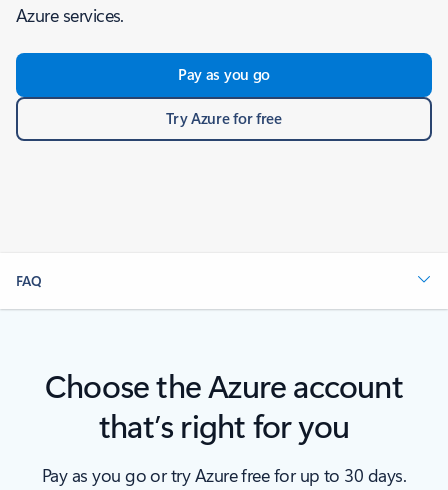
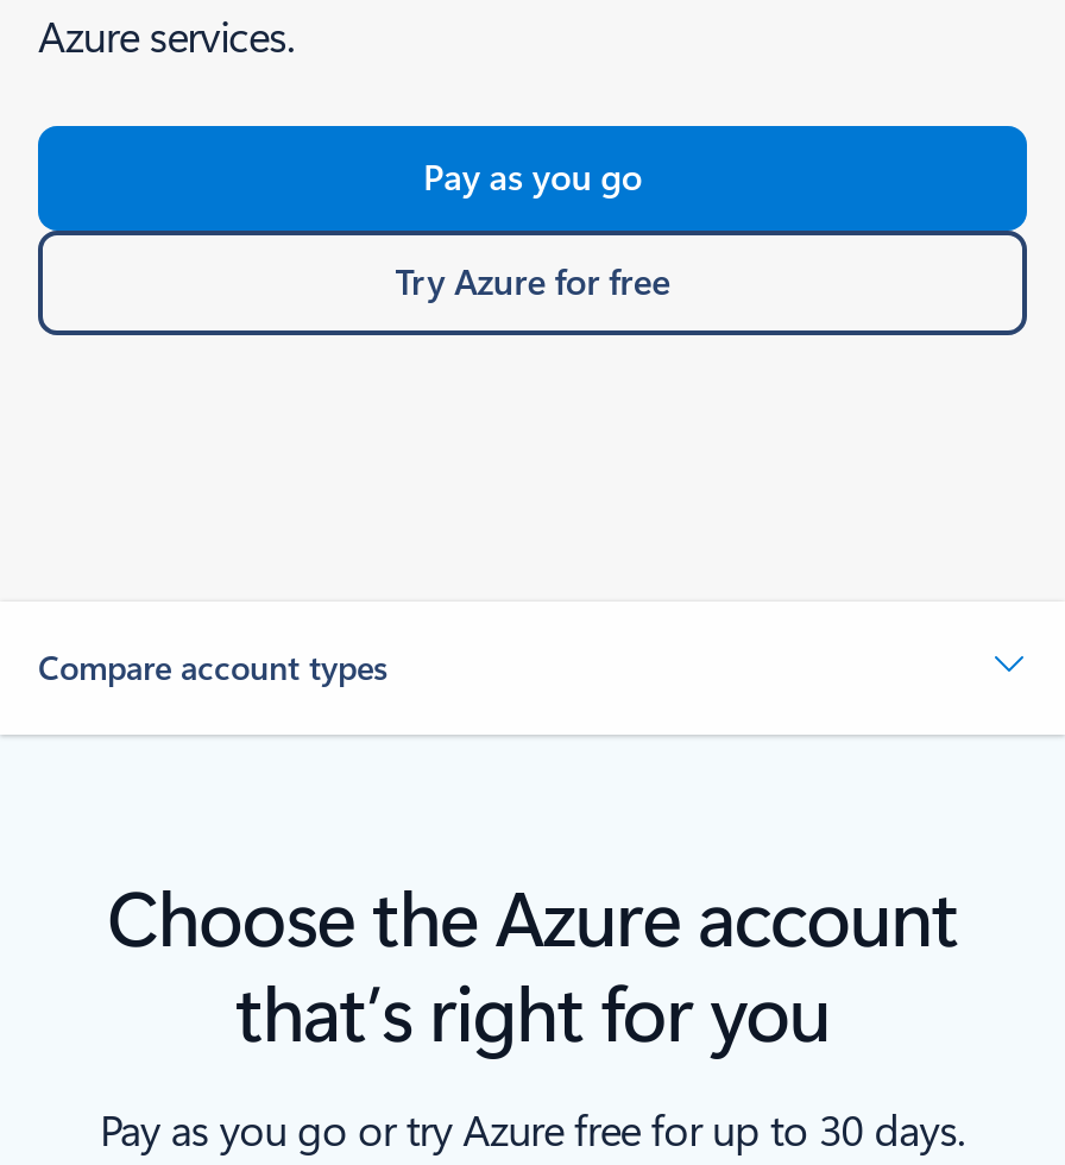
- FAQ
+ Compare account types
